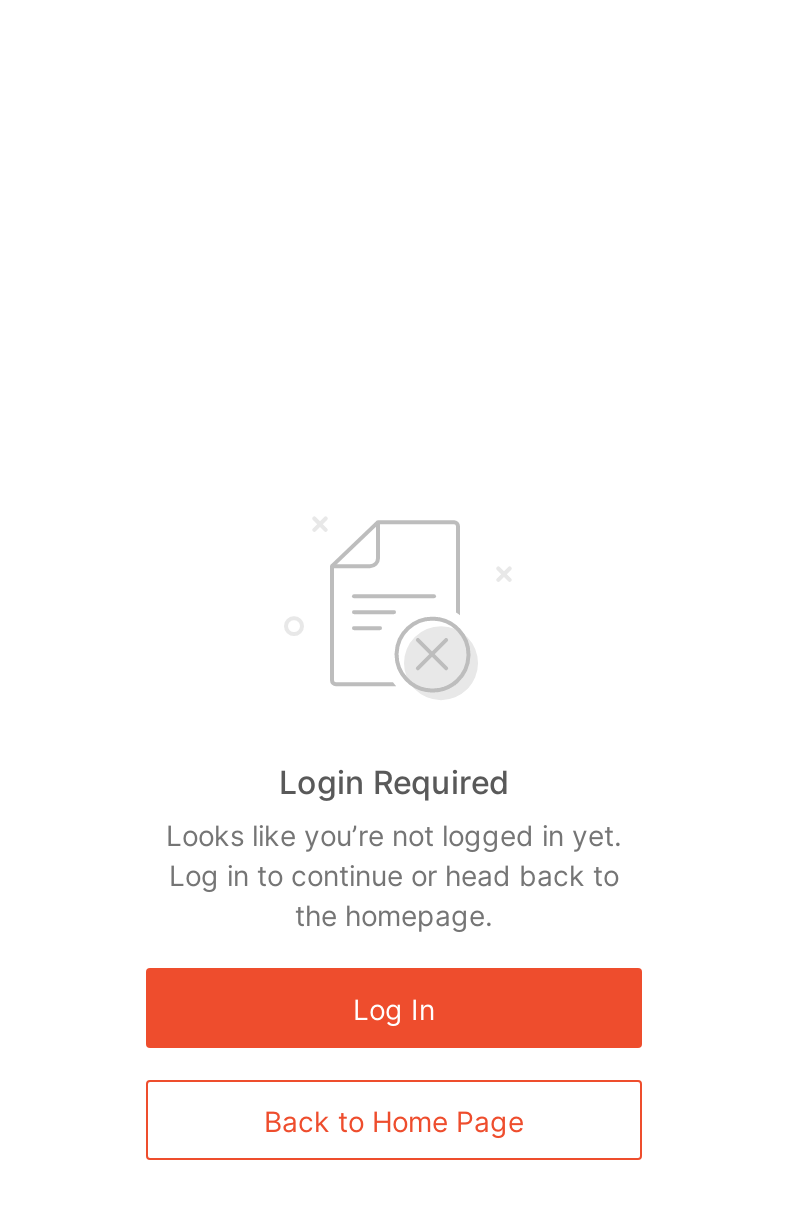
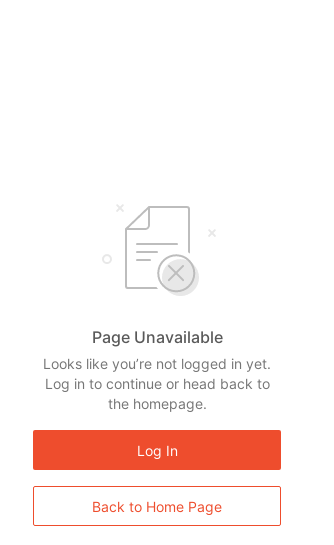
- Login Required
+ Page Unavailable
